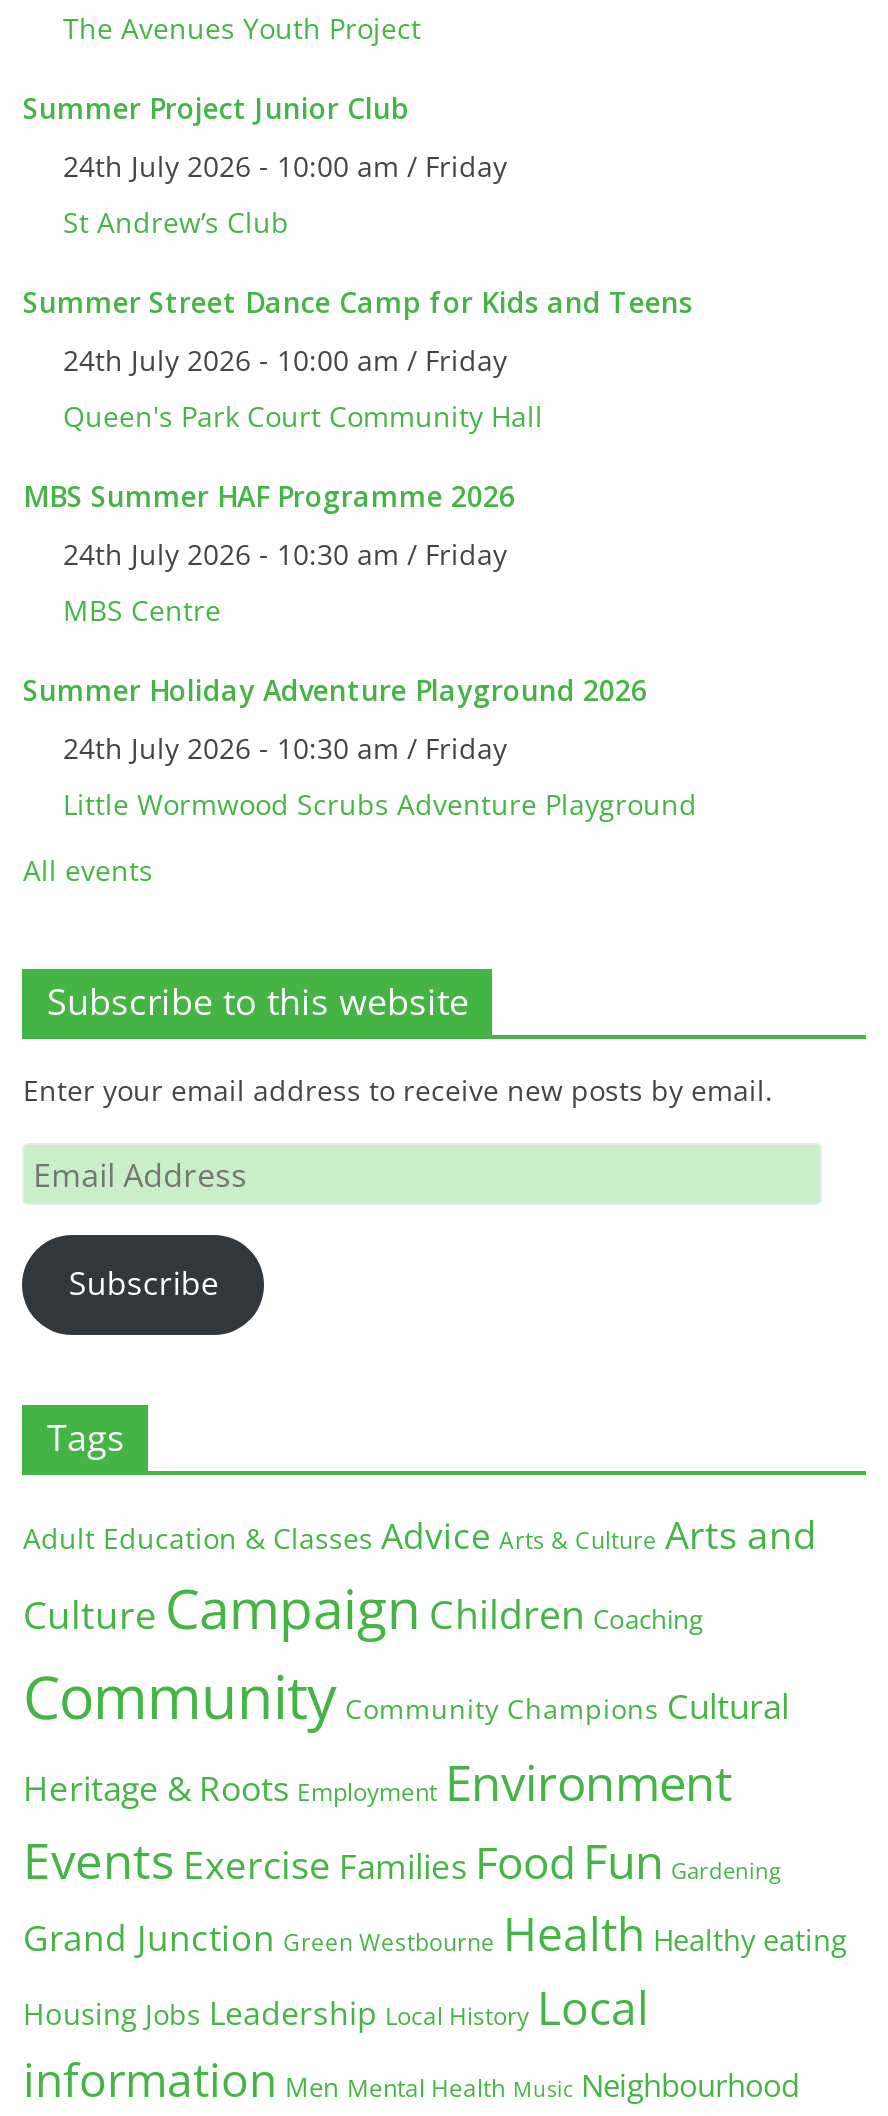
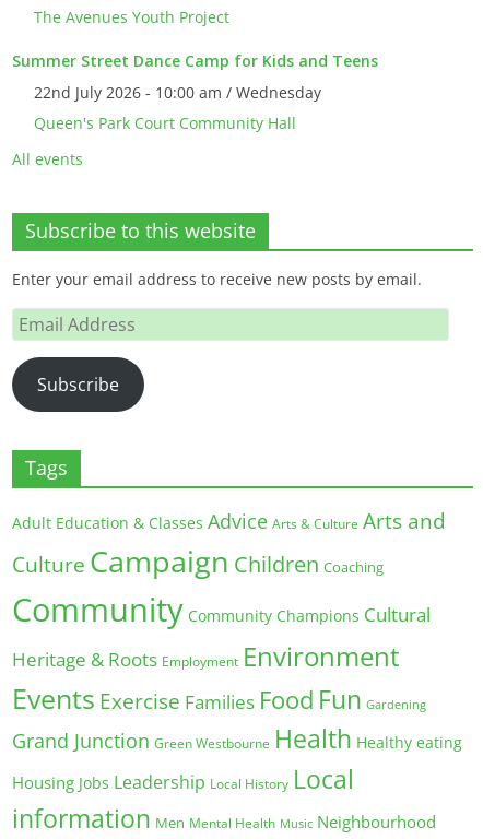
- Summer Project Junior Club
- 24th July 2026 - 10:00 am / Friday
- St Andrew’s Club

- 24th July 2026 - 10:00 am / Friday
+ 22nd July 2026 - 10:00 am / Wednesday

- MBS Summer HAF Programme 2026
- 24th July 2026 - 10:30 am / Friday
- MBS Centre
- Summer Holiday Adventure Playground 2026
- 24th July 2026 - 10:30 am / Friday
- Little Wormwood Scrubs Adventure Playground
